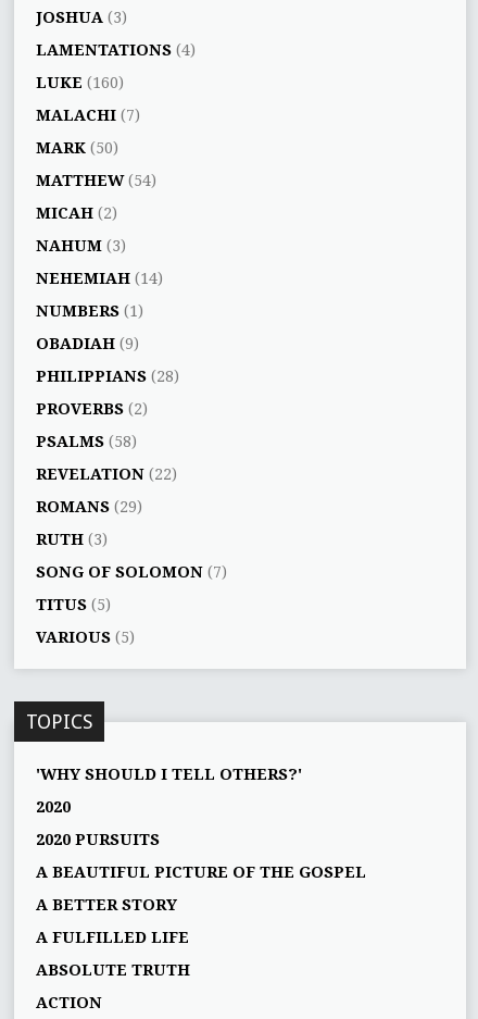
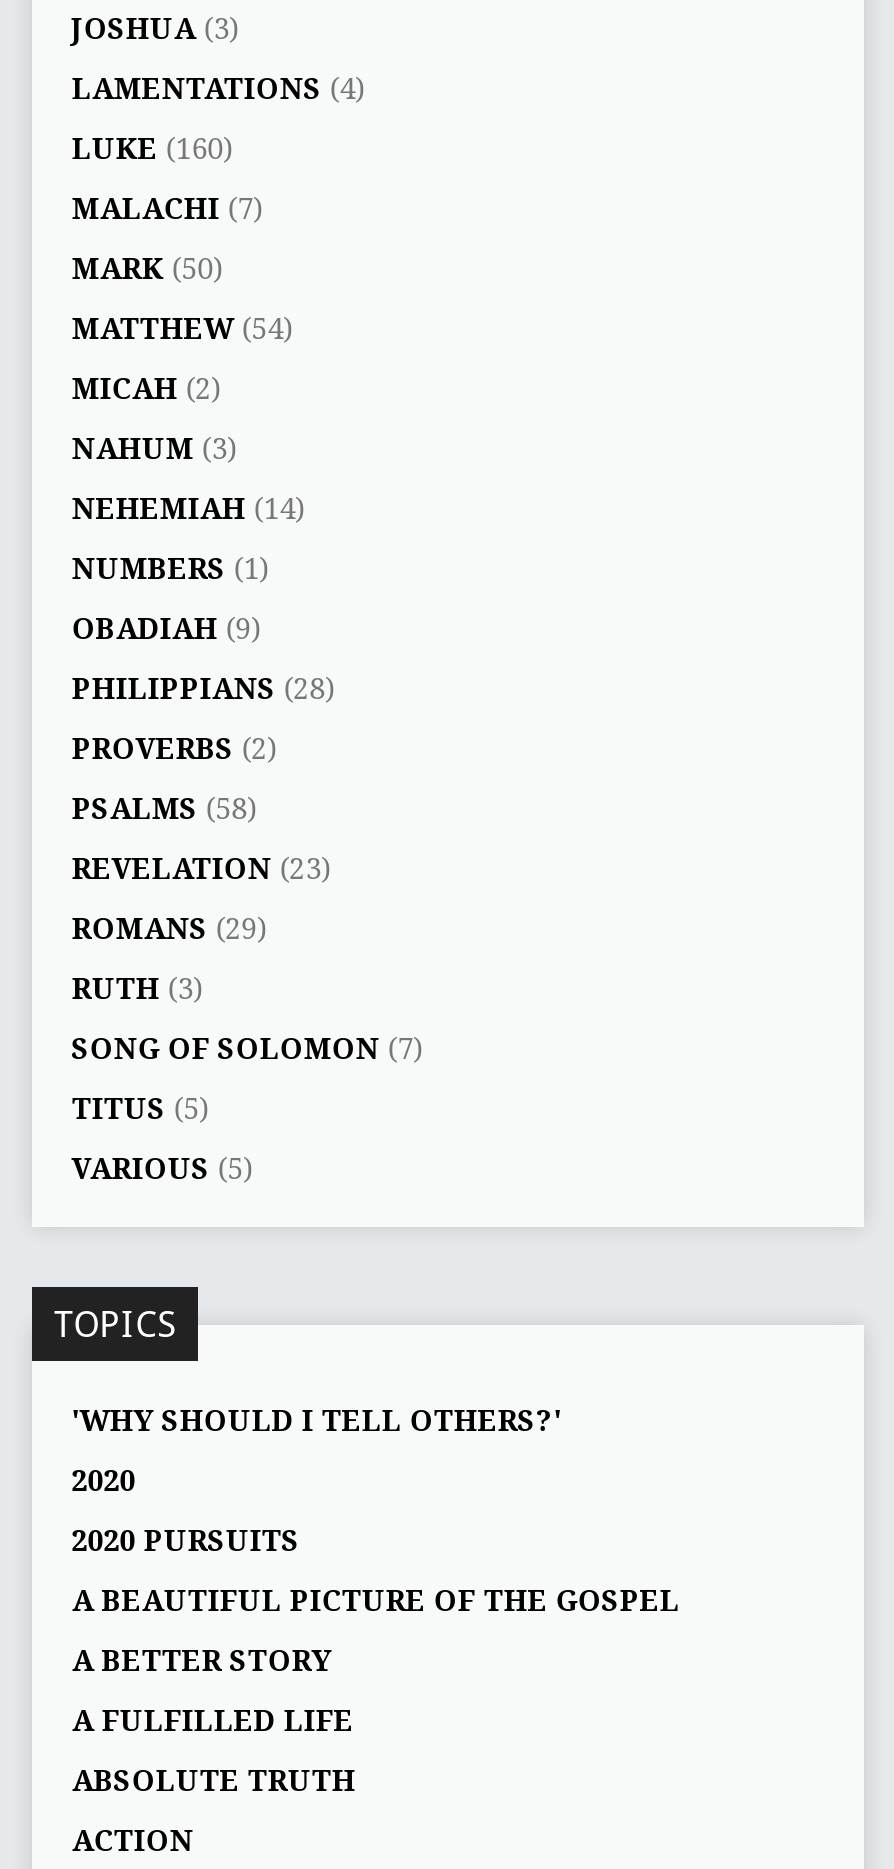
- REVELATION (22)
+ REVELATION (23)
